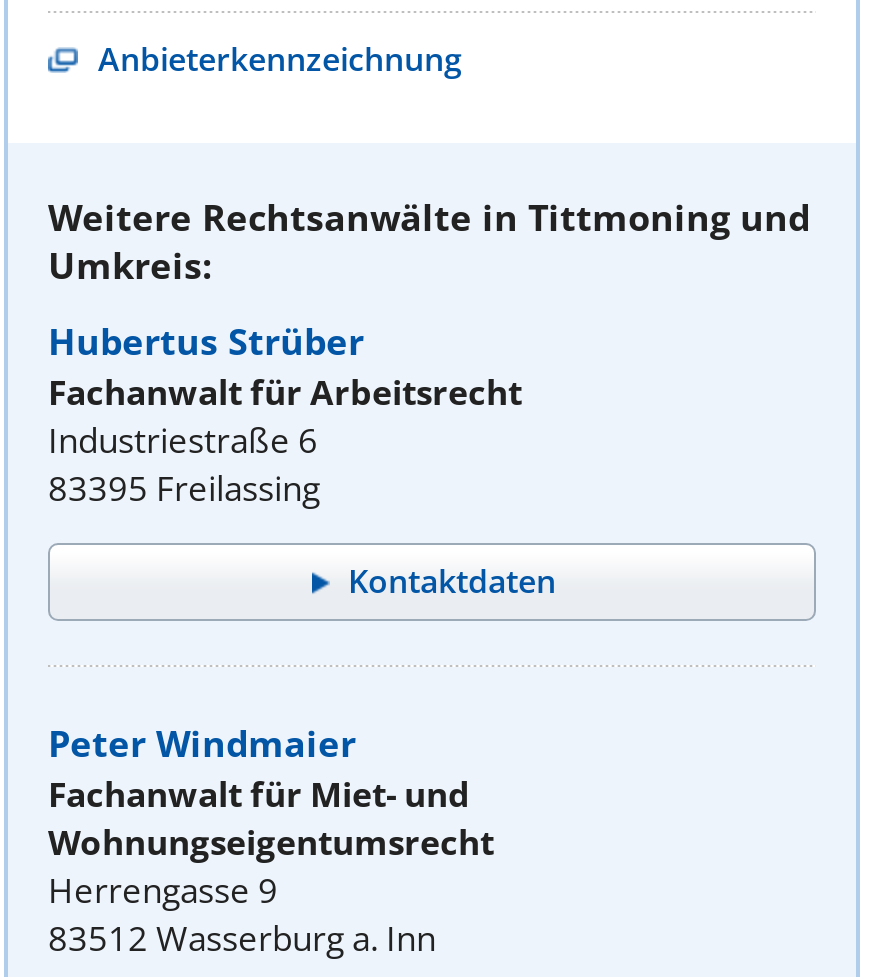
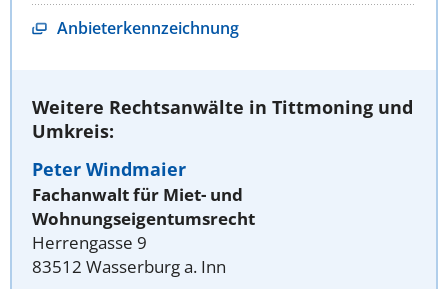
- Hubertus Strüber
- Fachanwalt für Arbeitsrecht
- Industriestraße 6
- 83395 Freilassing
- Kontaktdaten
